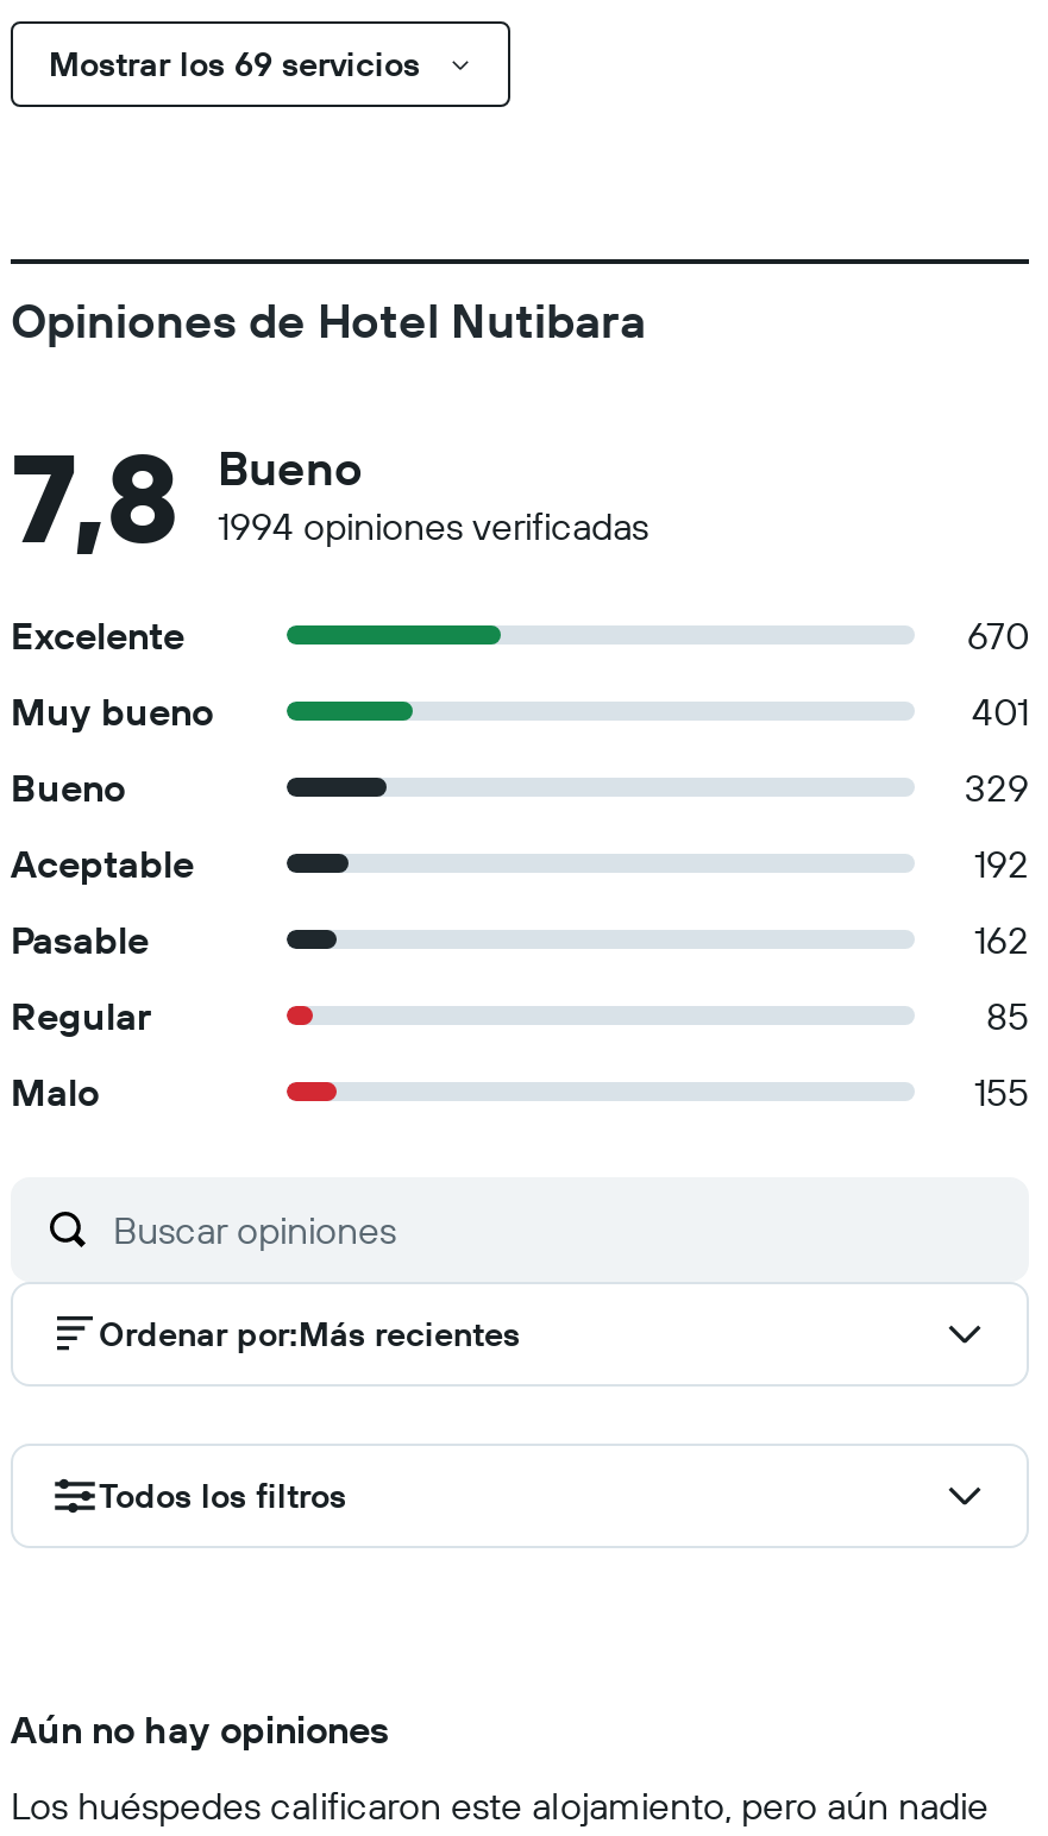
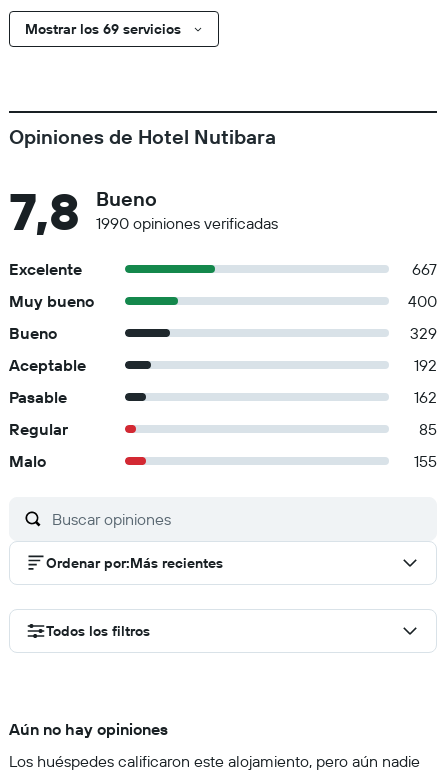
- 1994 opiniones verificadas
+ 1990 opiniones verificadas

- 670
+ 667

- 401
+ 400
